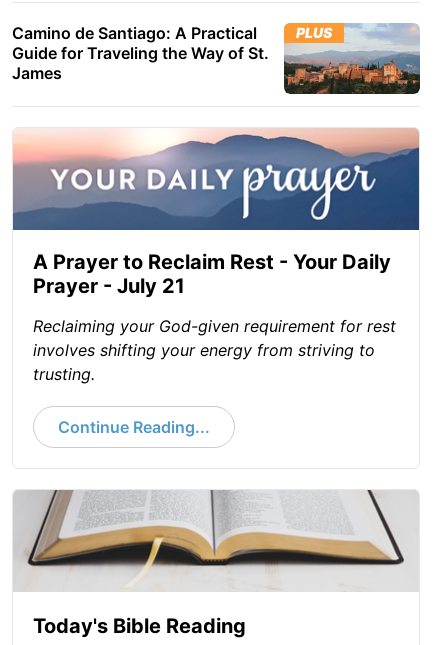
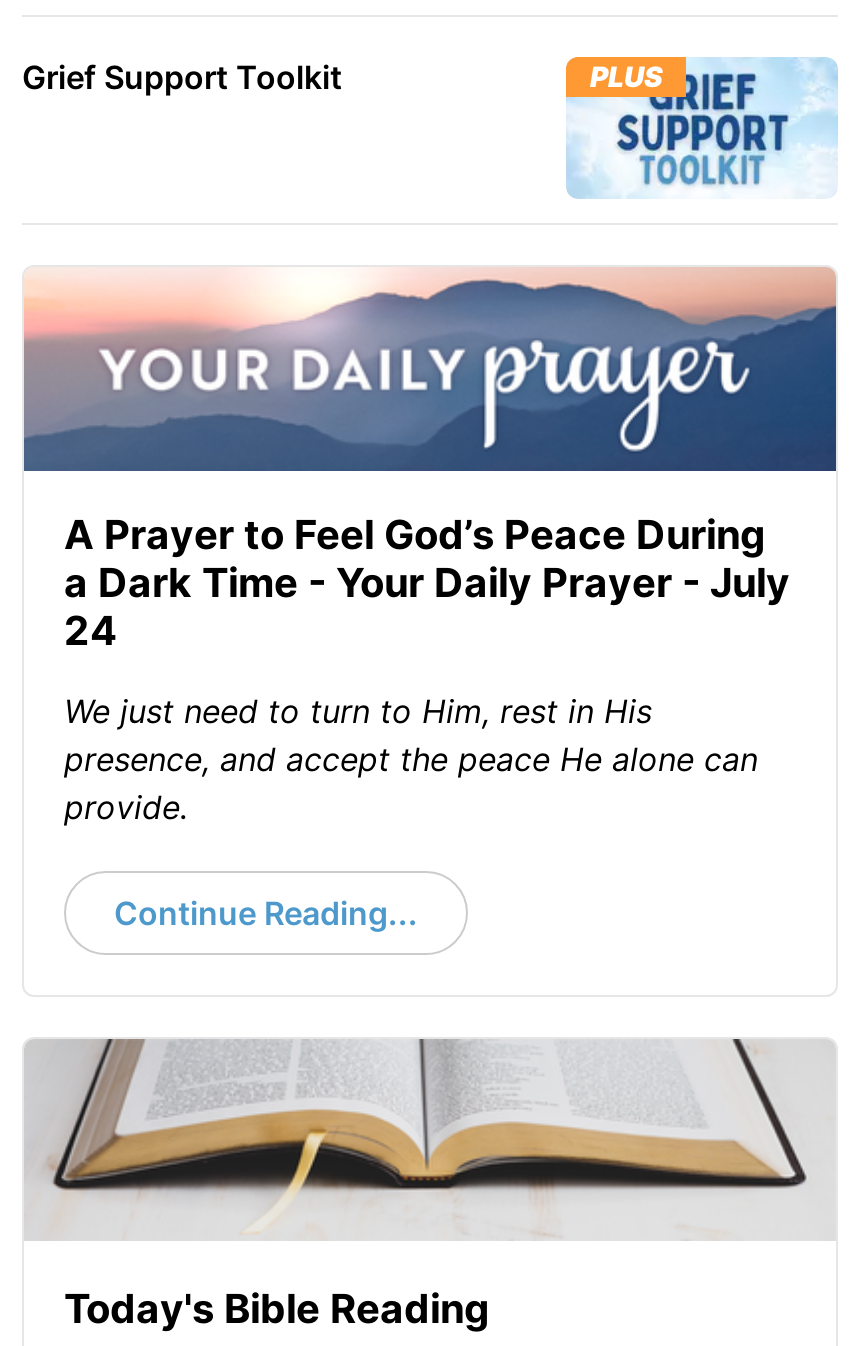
- Camino de Santiago: A Practical
- Guide for Traveling the Way of St.
- James
+ Grief Support Toolkit

- [image]
+ [image]

- A Prayer to Reclaim Rest - Your Daily
- Prayer - July 21
+ A Prayer to Feel God’s Peace During
+ a Dark Time - Your Daily Prayer - July
+ 24

- Reclaiming your God-given requirement for rest
- involves shifting your energy from striving to
- trusting.
+ We just need to turn to Him, rest in His
+ presence, and accept the peace He alone can
+ provide.
